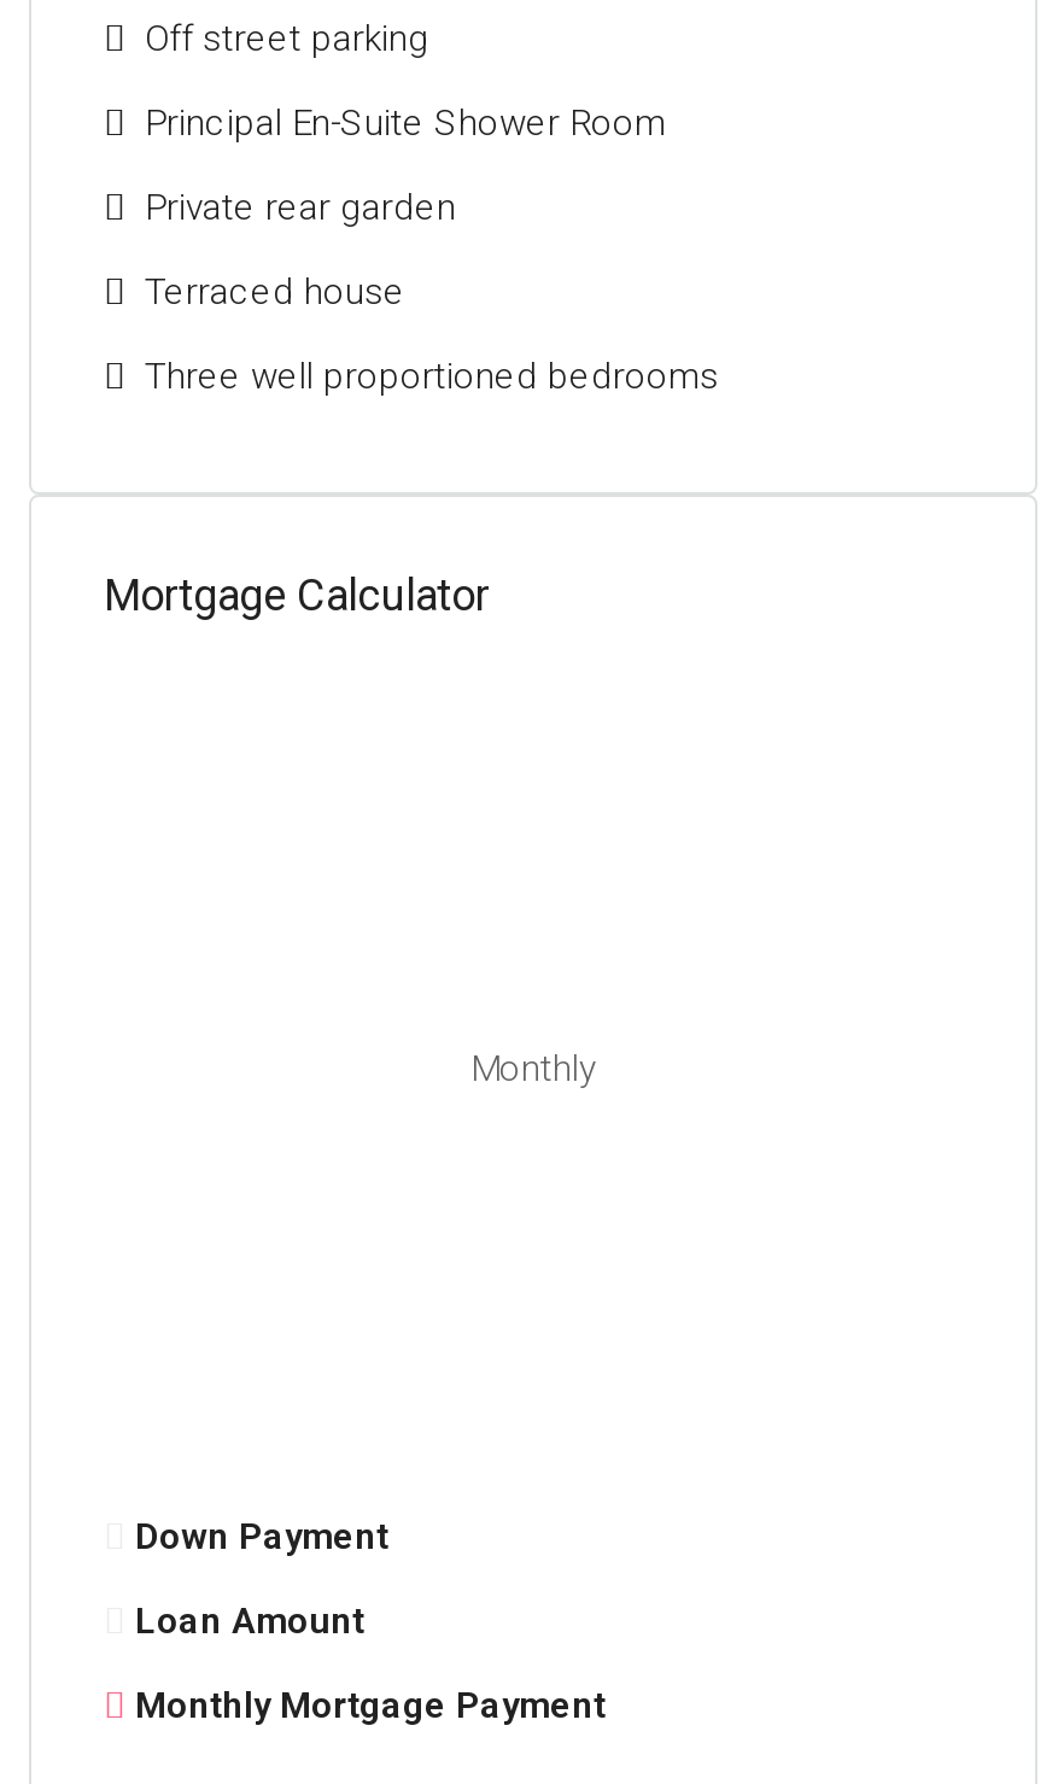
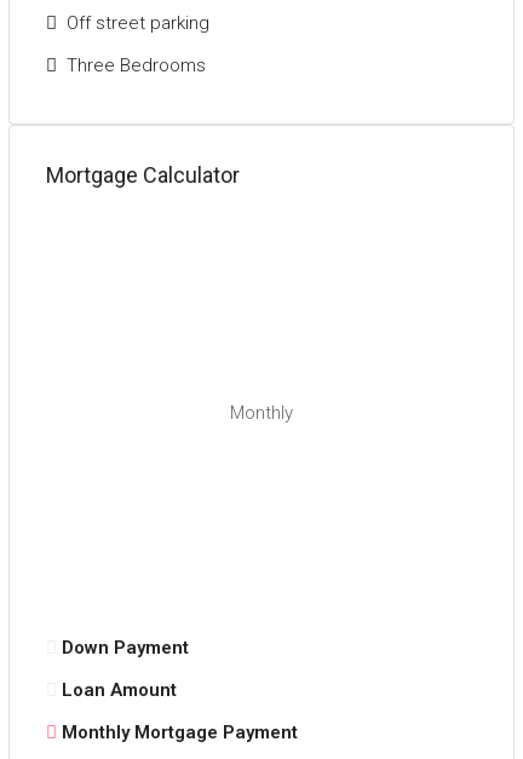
- Principal En-Suite Shower Room
- Private rear garden
- Terraced house
- Three well proportioned bedrooms
+ Three Bedrooms
